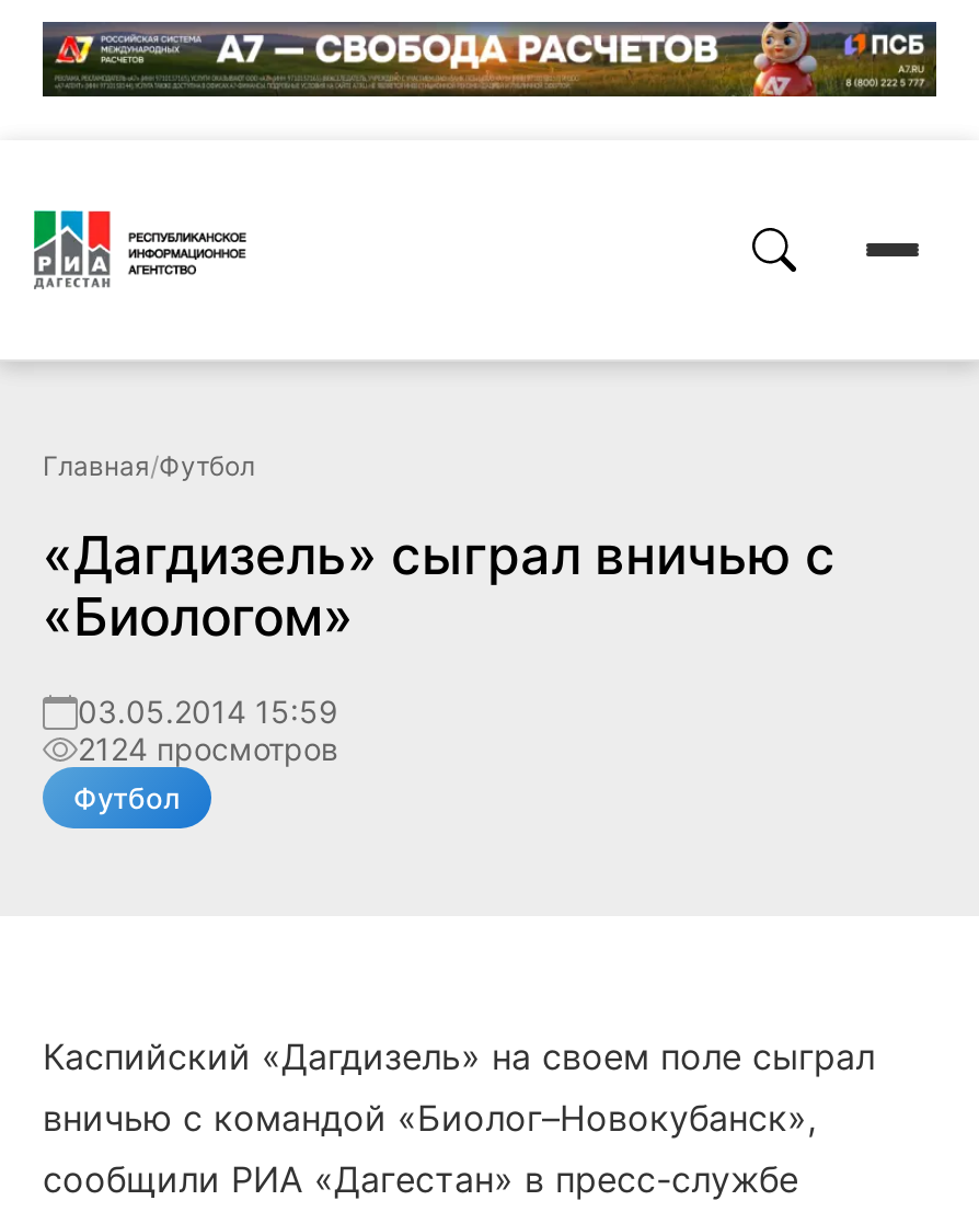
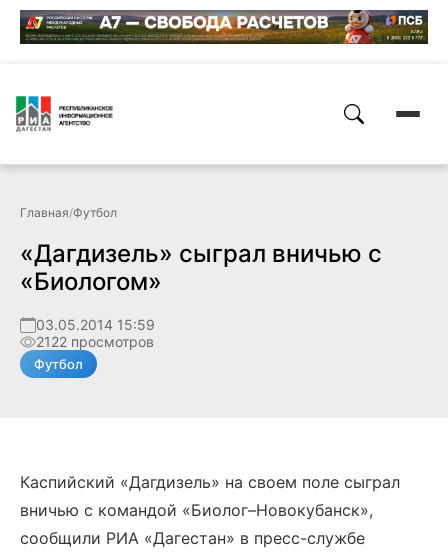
- 2124 просмотров
+ 2122 просмотров
